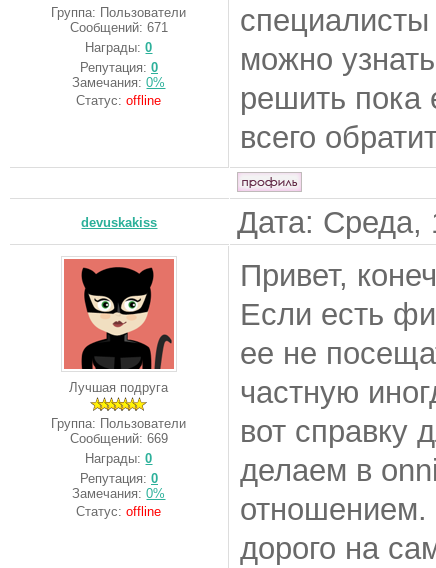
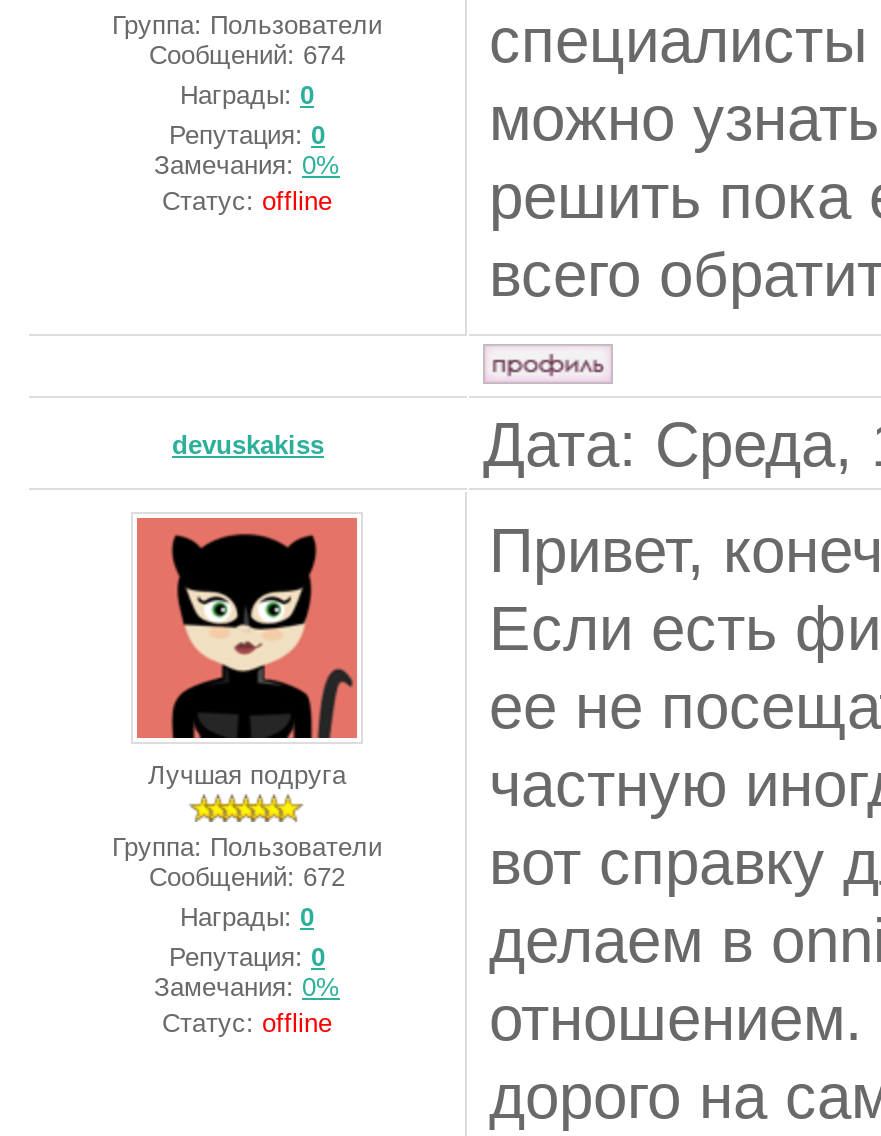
- Сообщений: 671
+ Сообщений: 674

- Сообщений: 669
+ Сообщений: 672
